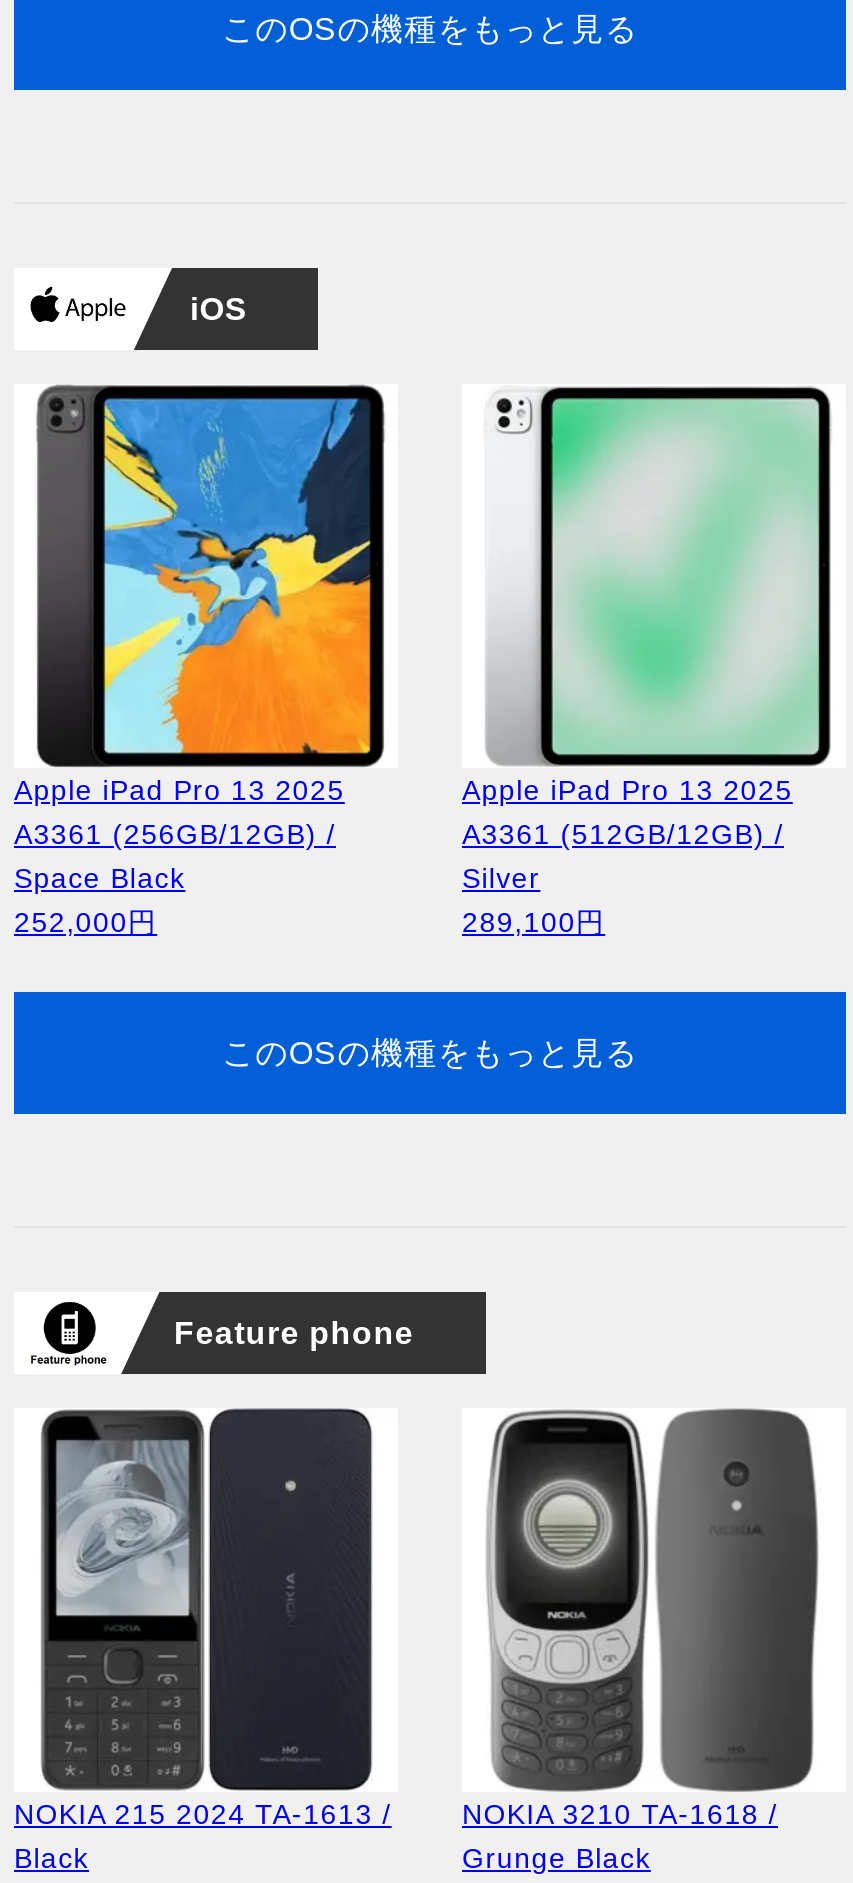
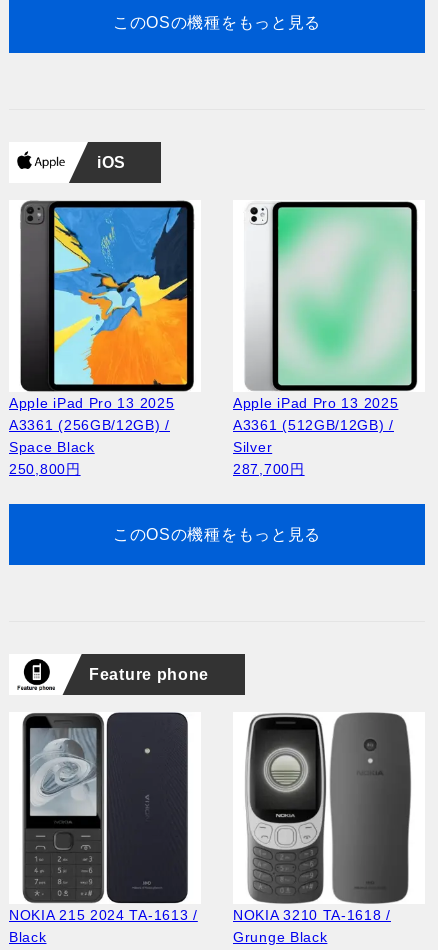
- 252,000円
+ 250,800円

- 289,100円
+ 287,700円
